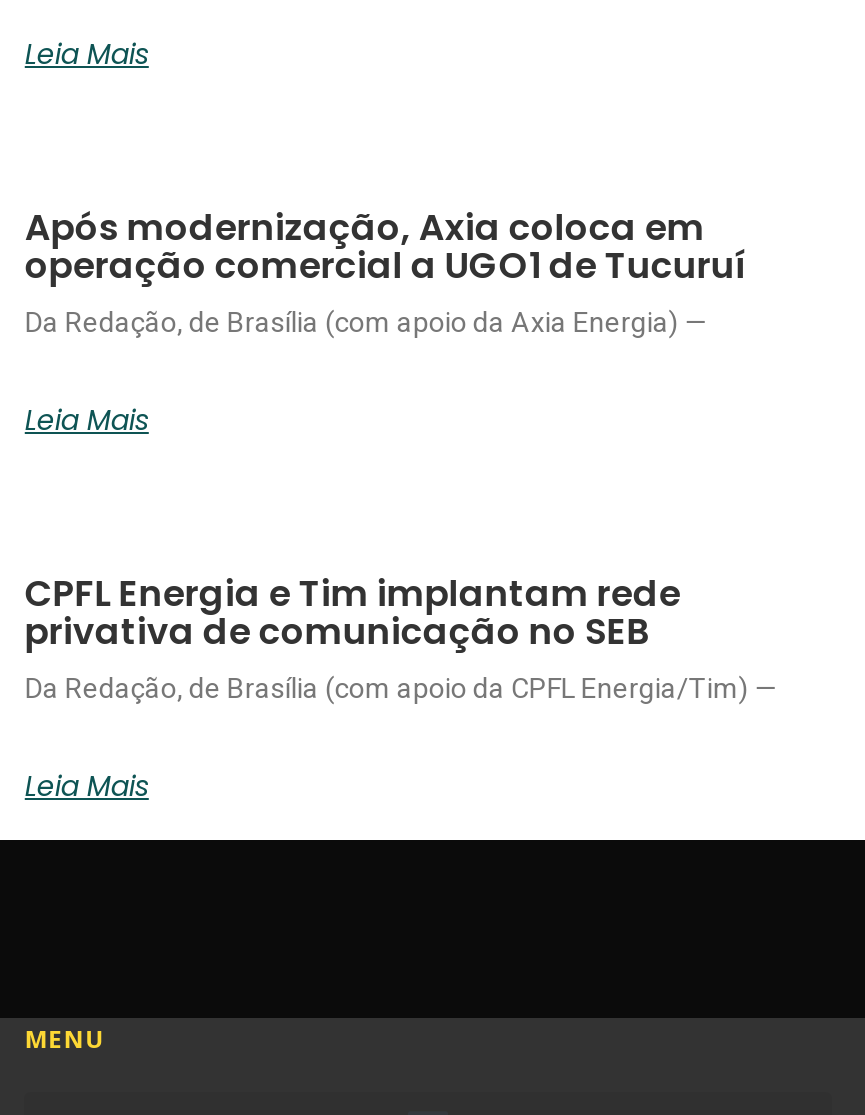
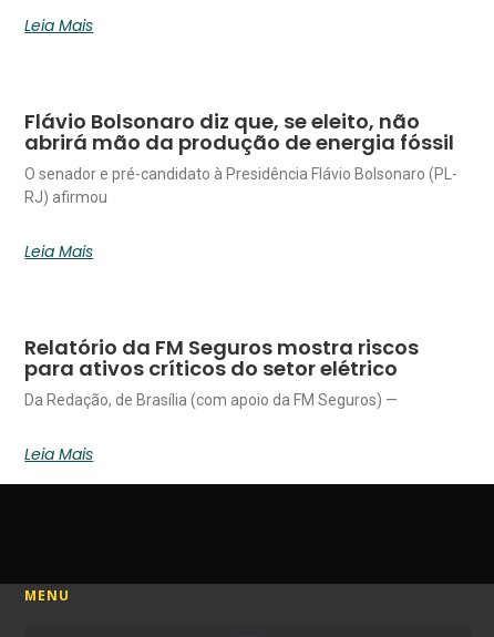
- Após modernização, Axia coloca em
- operação comercial a UGO1 de Tucuruí
- Da Redação, de Brasília (com apoio da Axia Energia) —
+ Flávio Bolsonaro diz que, se eleito, não
+ abrirá mão da produção de energia fóssil
+ O senador e pré-candidato à Presidência Flávio Bolsonaro (PL-
+ RJ) afirmou

- CPFL Energia e Tim implantam rede
- privativa de comunicação no SEB
- Da Redação, de Brasília (com apoio da CPFL Energia/Tim) —
+ Relatório da FM Seguros mostra riscos
+ para ativos críticos do setor elétrico
+ Da Redação, de Brasília (com apoio da FM Seguros) —
